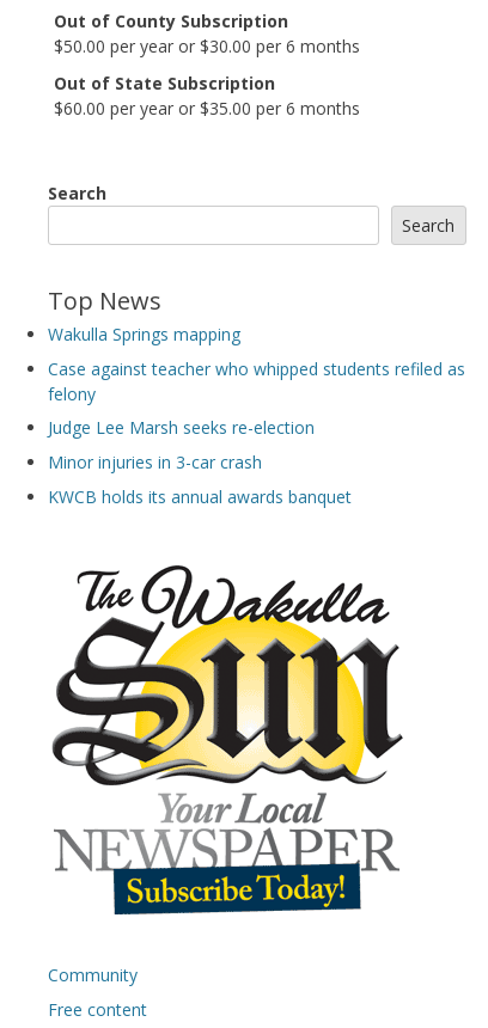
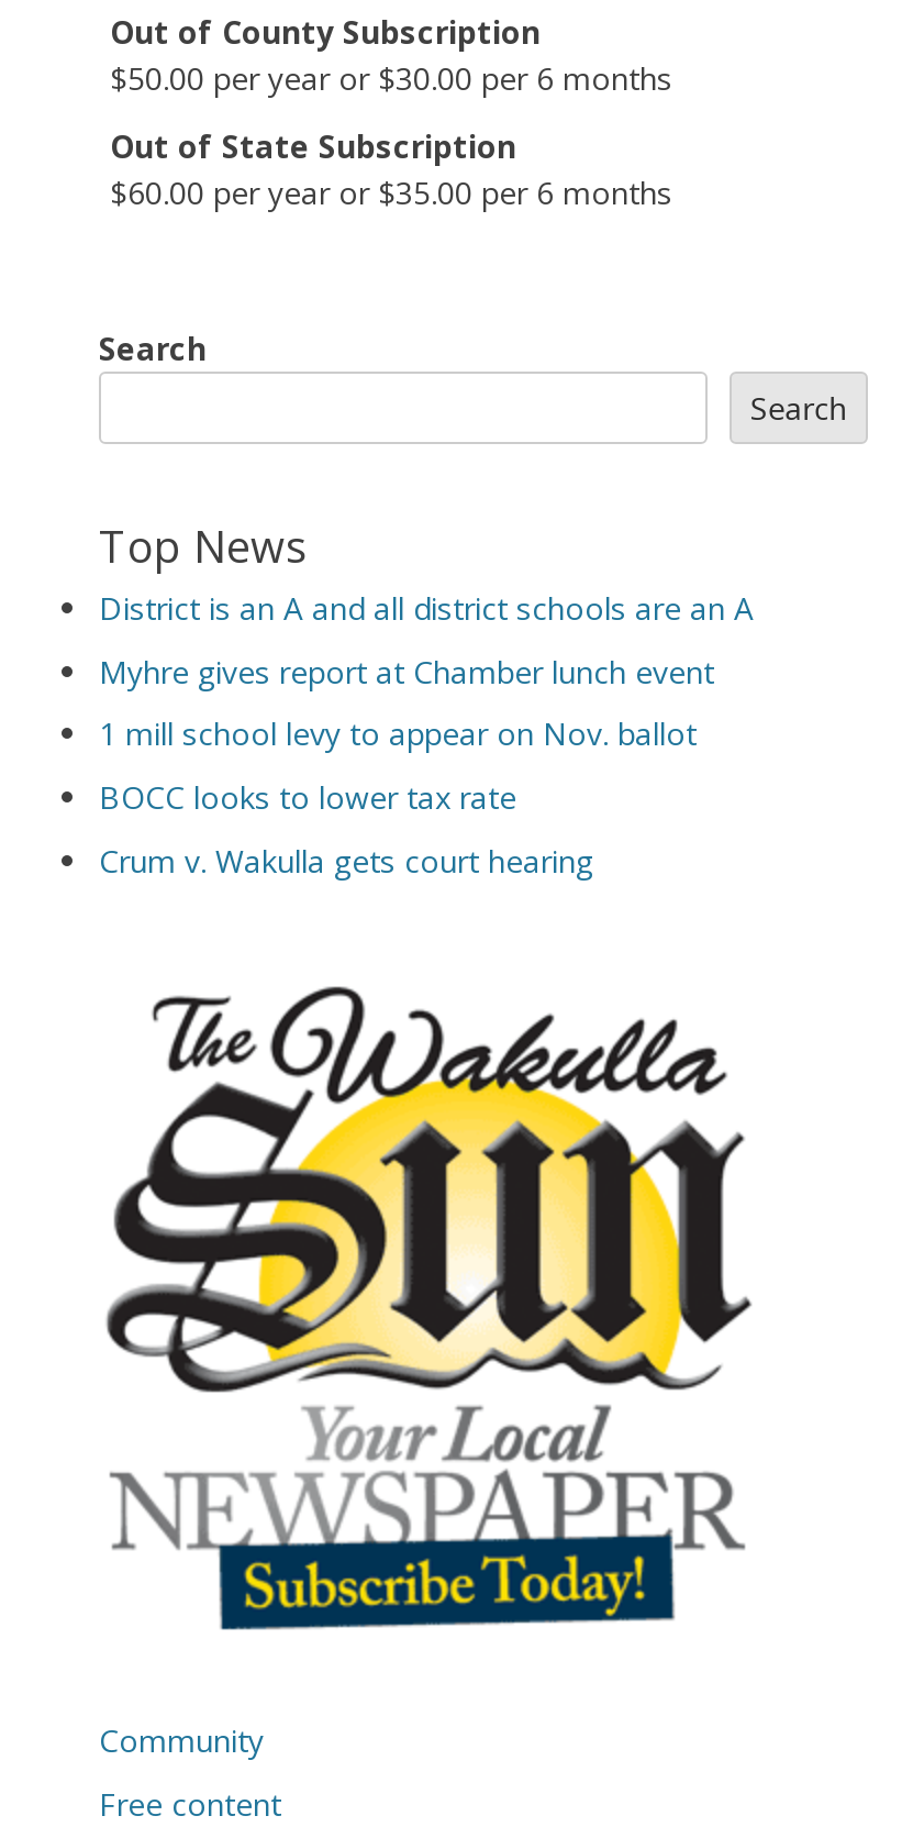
- Wakulla Springs mapping
+ District is an A and all district schools are an A

- Case against teacher who whipped students refiled as
- felony
+ Myhre gives report at Chamber lunch event

- Judge Lee Marsh seeks re-election
+ 1 mill school levy to appear on Nov. ballot

- Minor injuries in 3-car crash
+ BOCC looks to lower tax rate

- KWCB holds its annual awards banquet
+ Crum v. Wakulla gets court hearing
